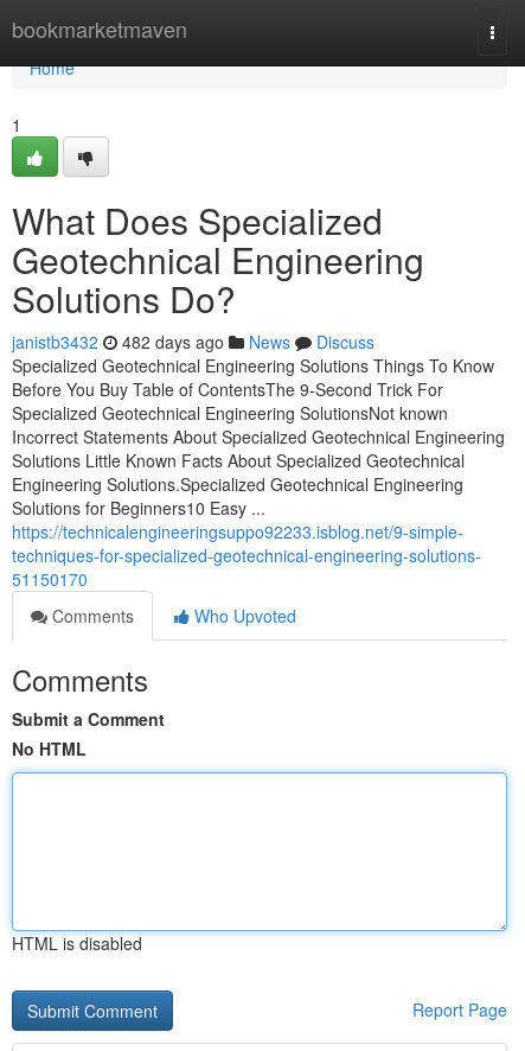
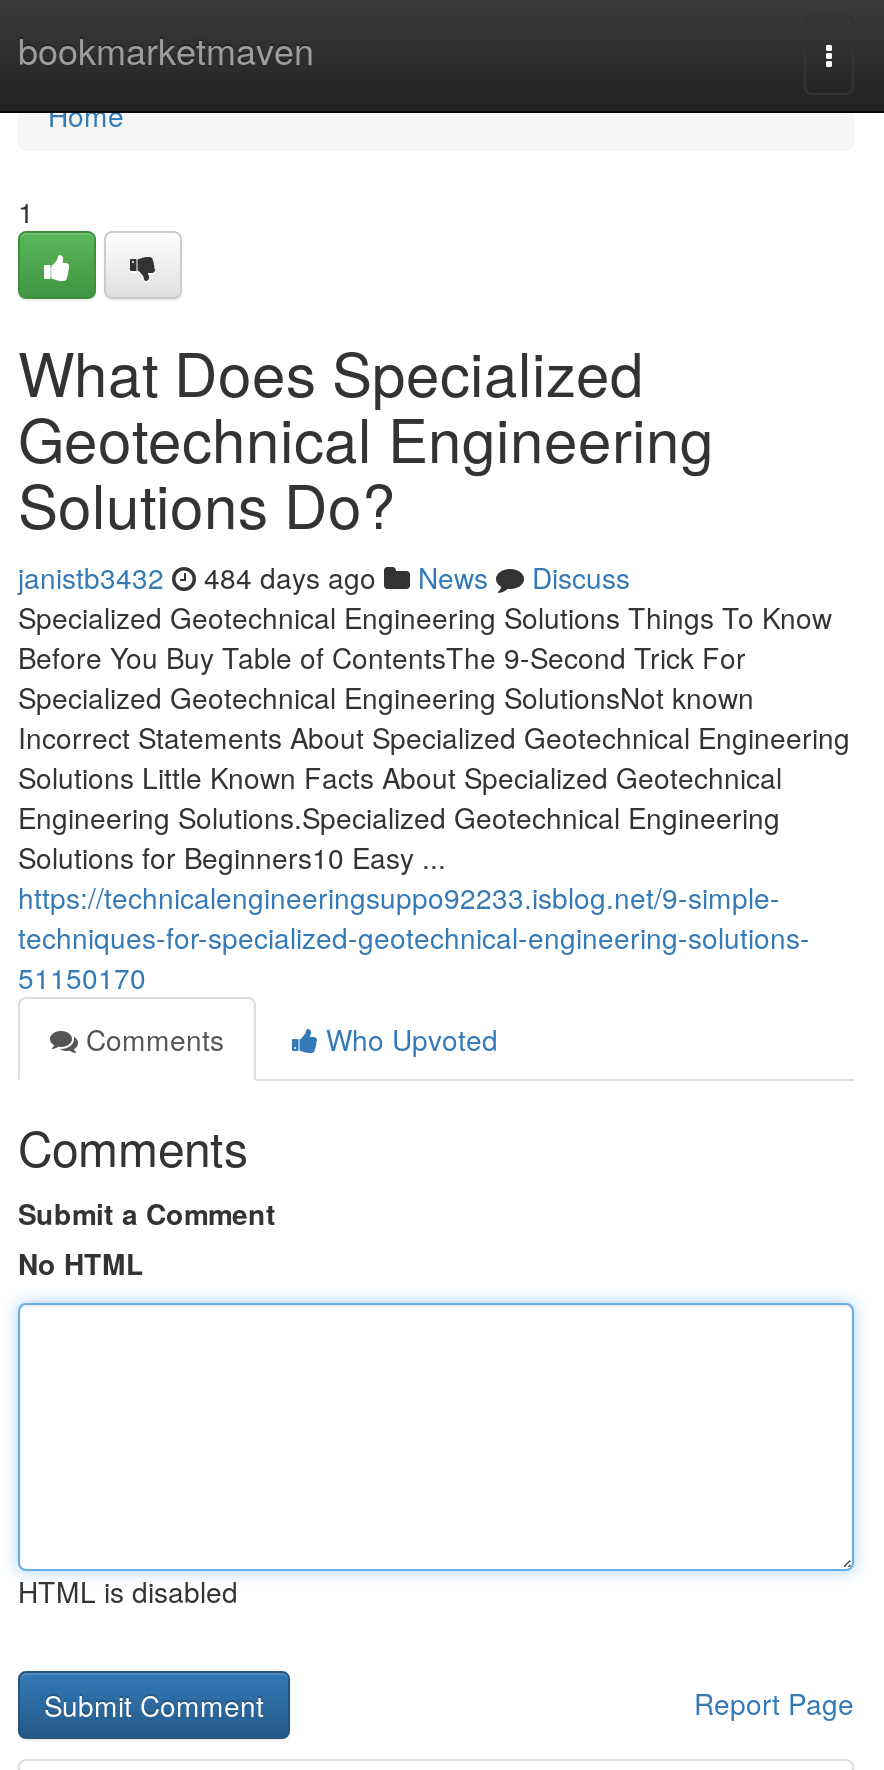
- janistb3432 482 days ago News Discuss
+ janistb3432 484 days ago News Discuss
